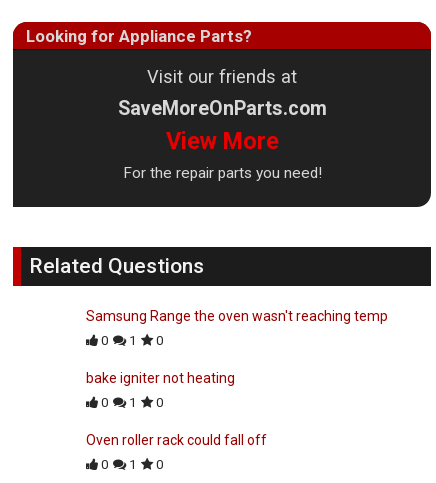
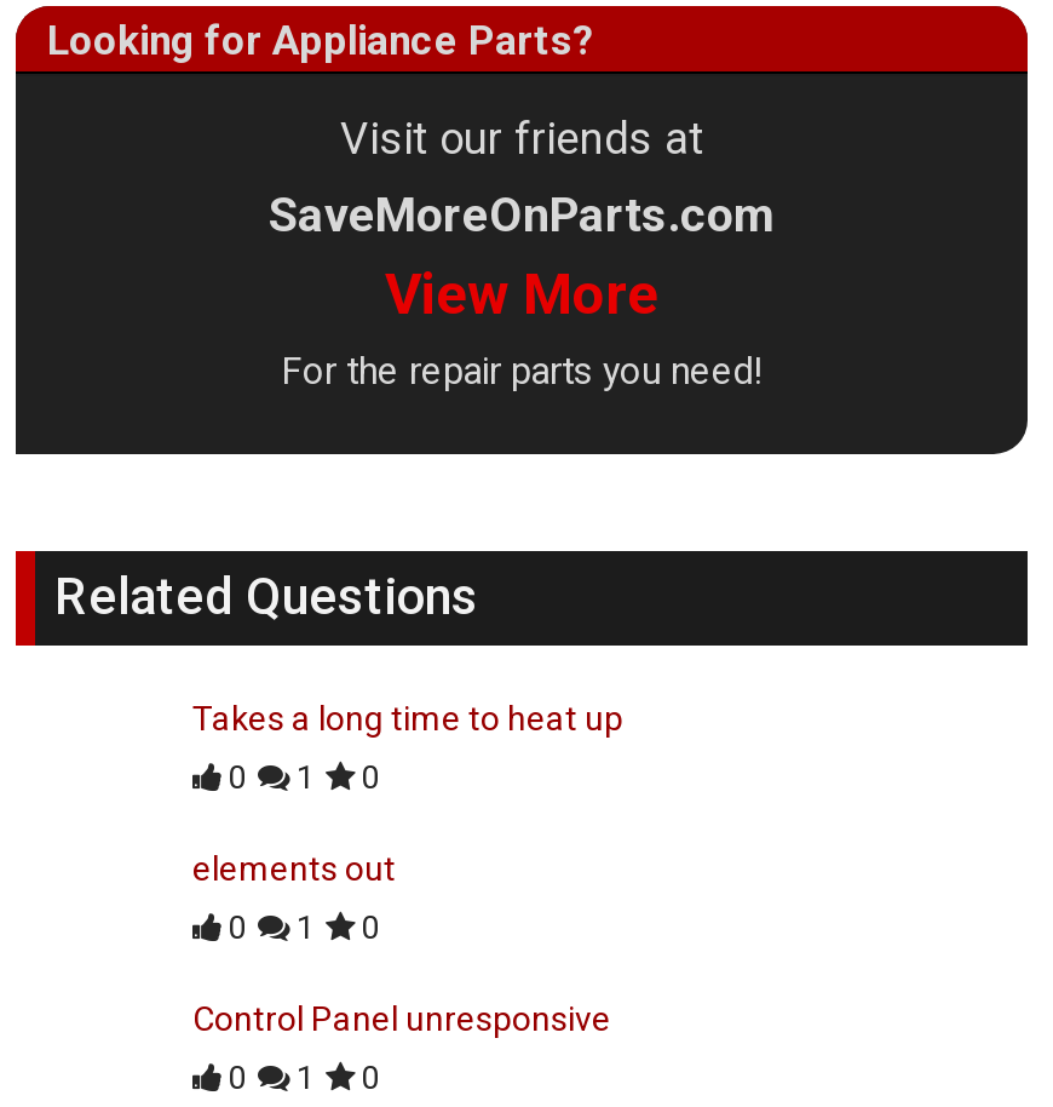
- Samsung Range the oven wasn't reaching temp
+ Takes a long time to heat up

- bake igniter not heating
+ elements out

- Oven roller rack could fall off
+ Control Panel unresponsive
